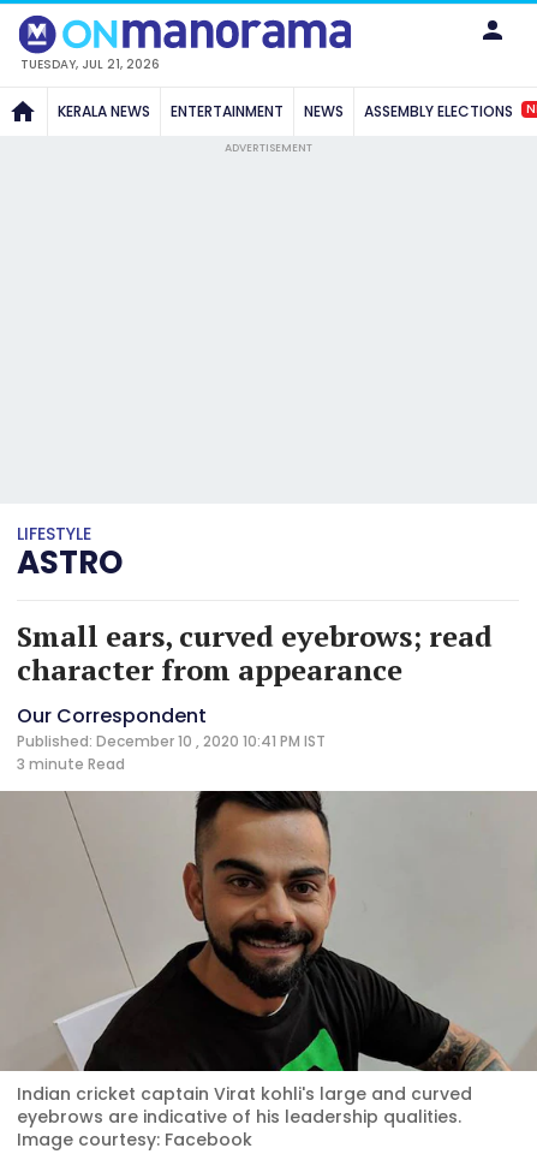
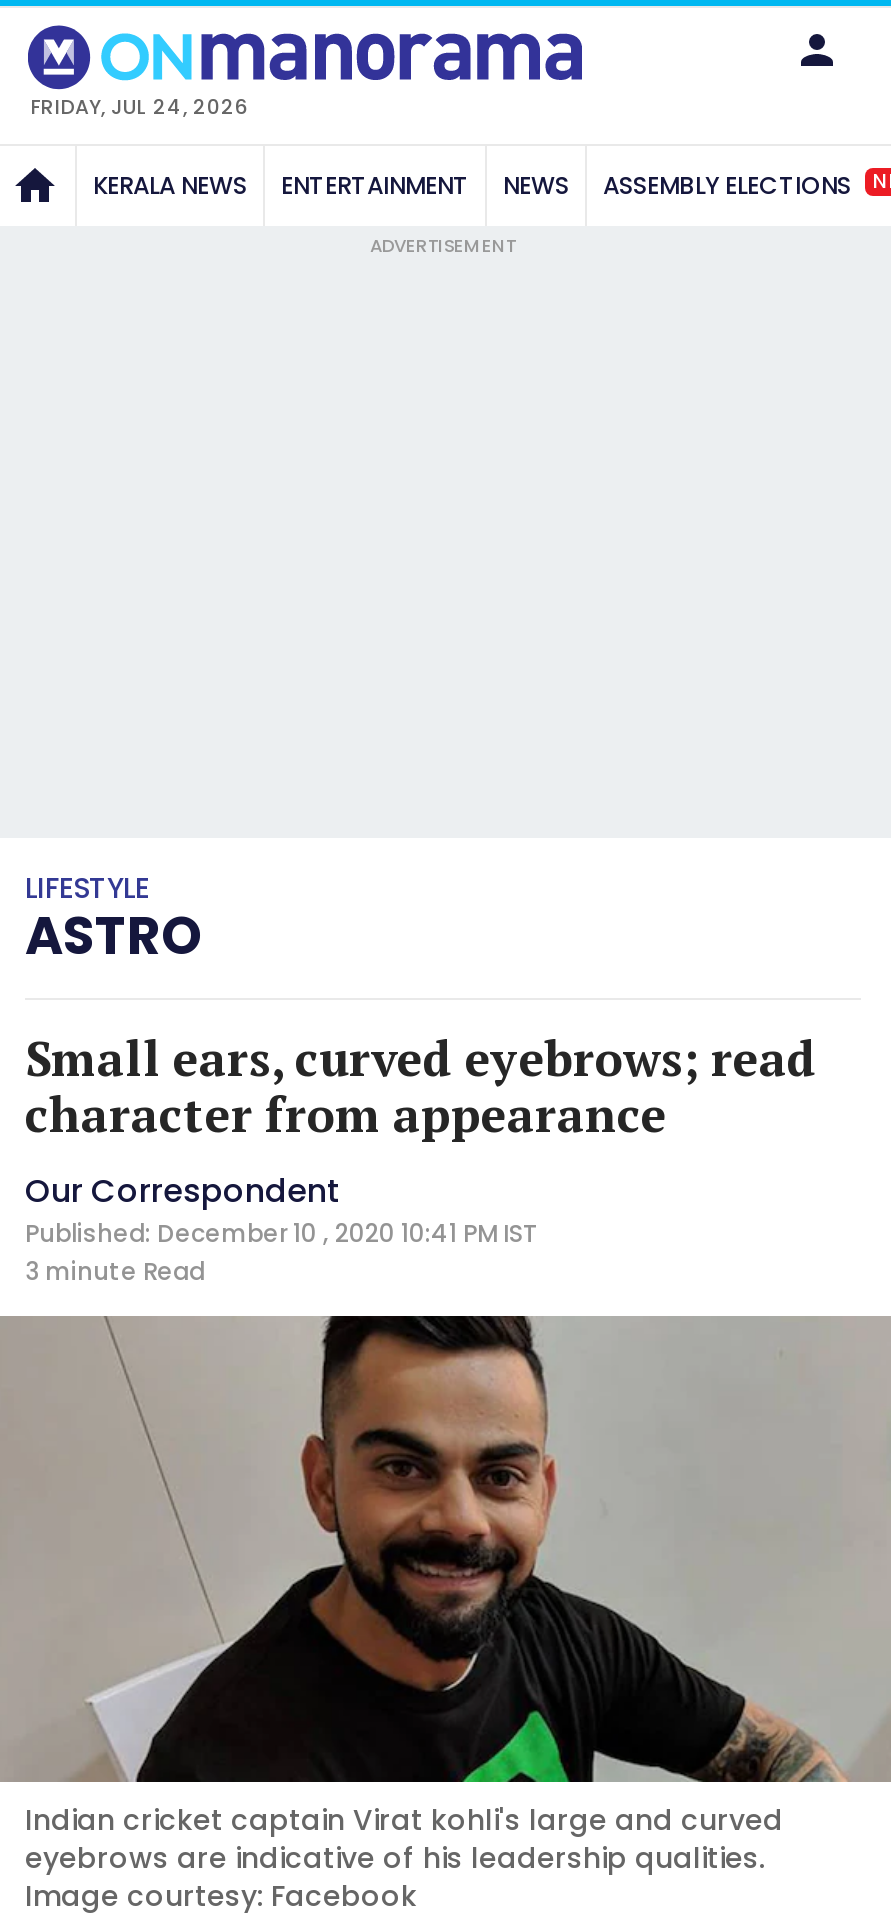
- TUESDAY, JUL 21, 2026
+ FRIDAY, JUL 24, 2026
